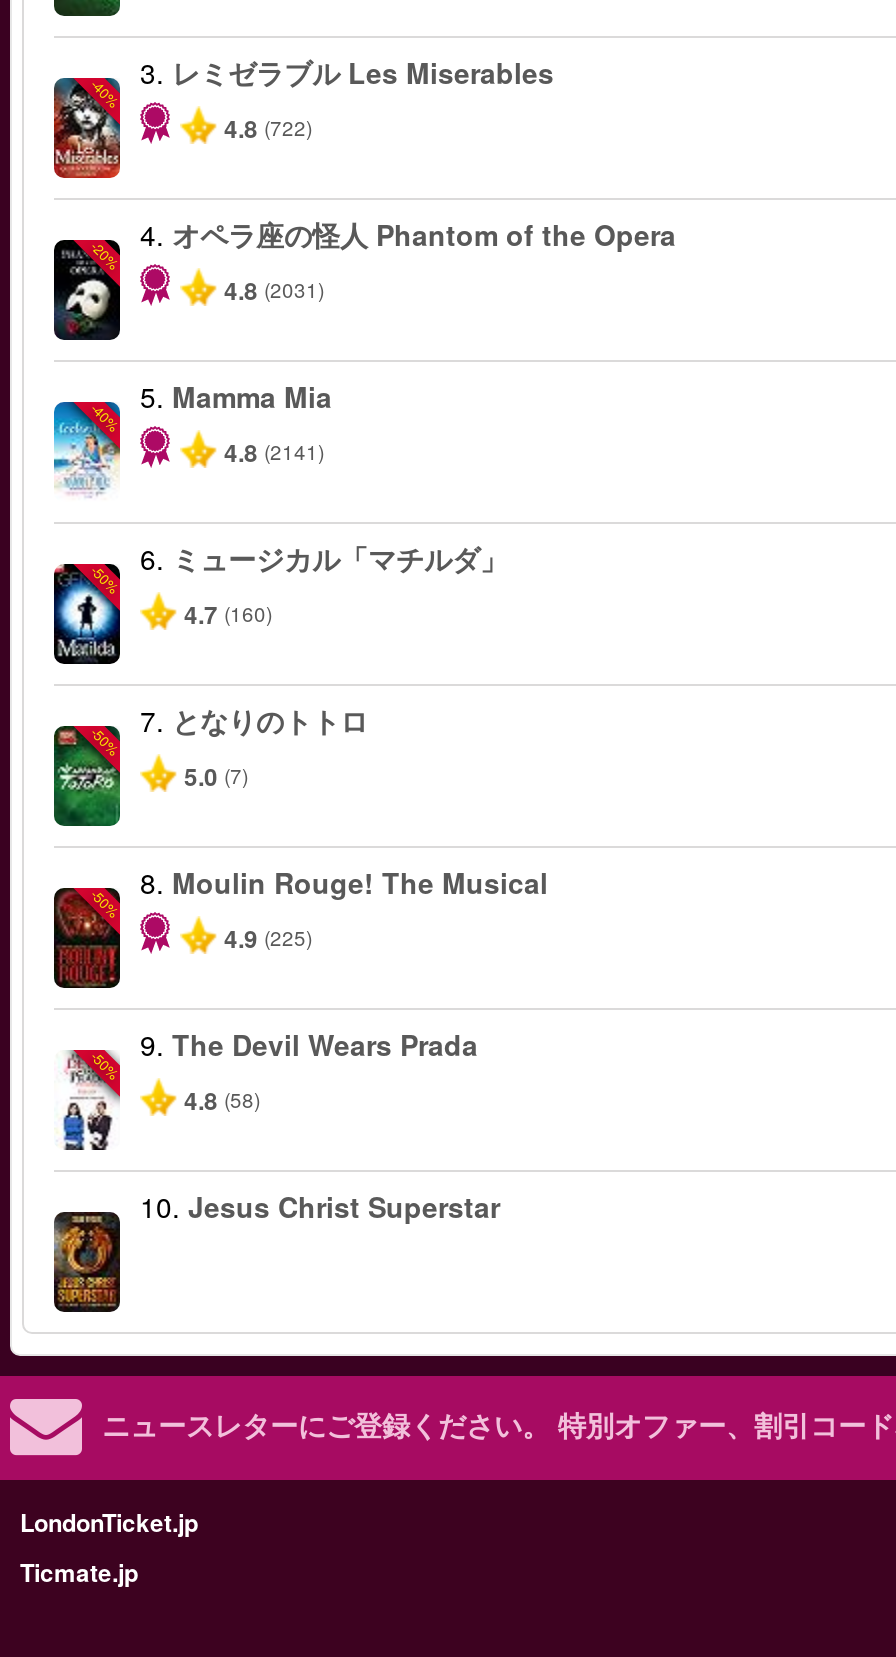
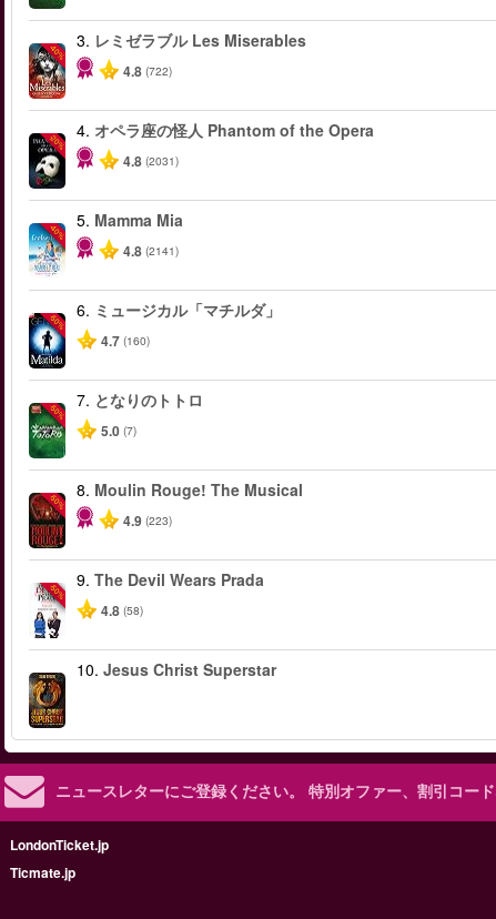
- 4.9 (225)
+ 4.9 (223)
